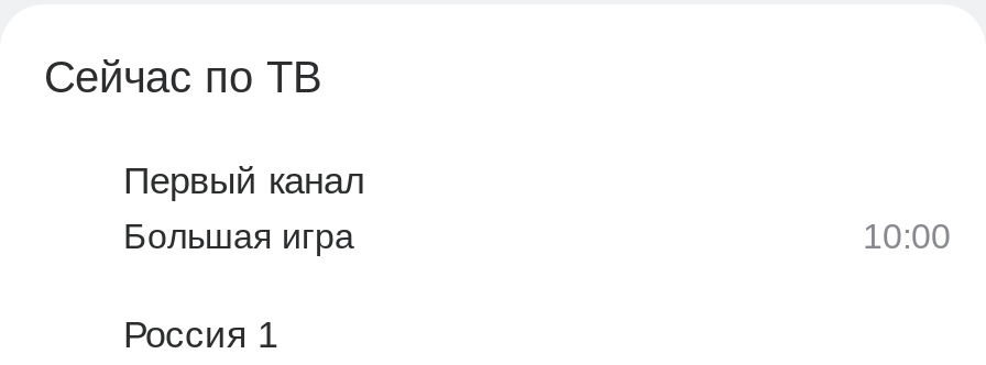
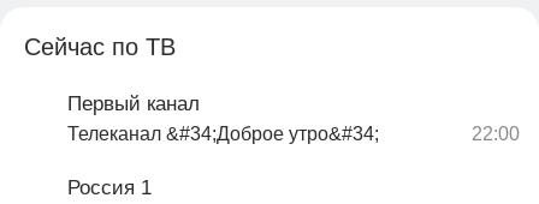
- Большая игра
+ Телеканал &#34;Доброе утро&#34;
